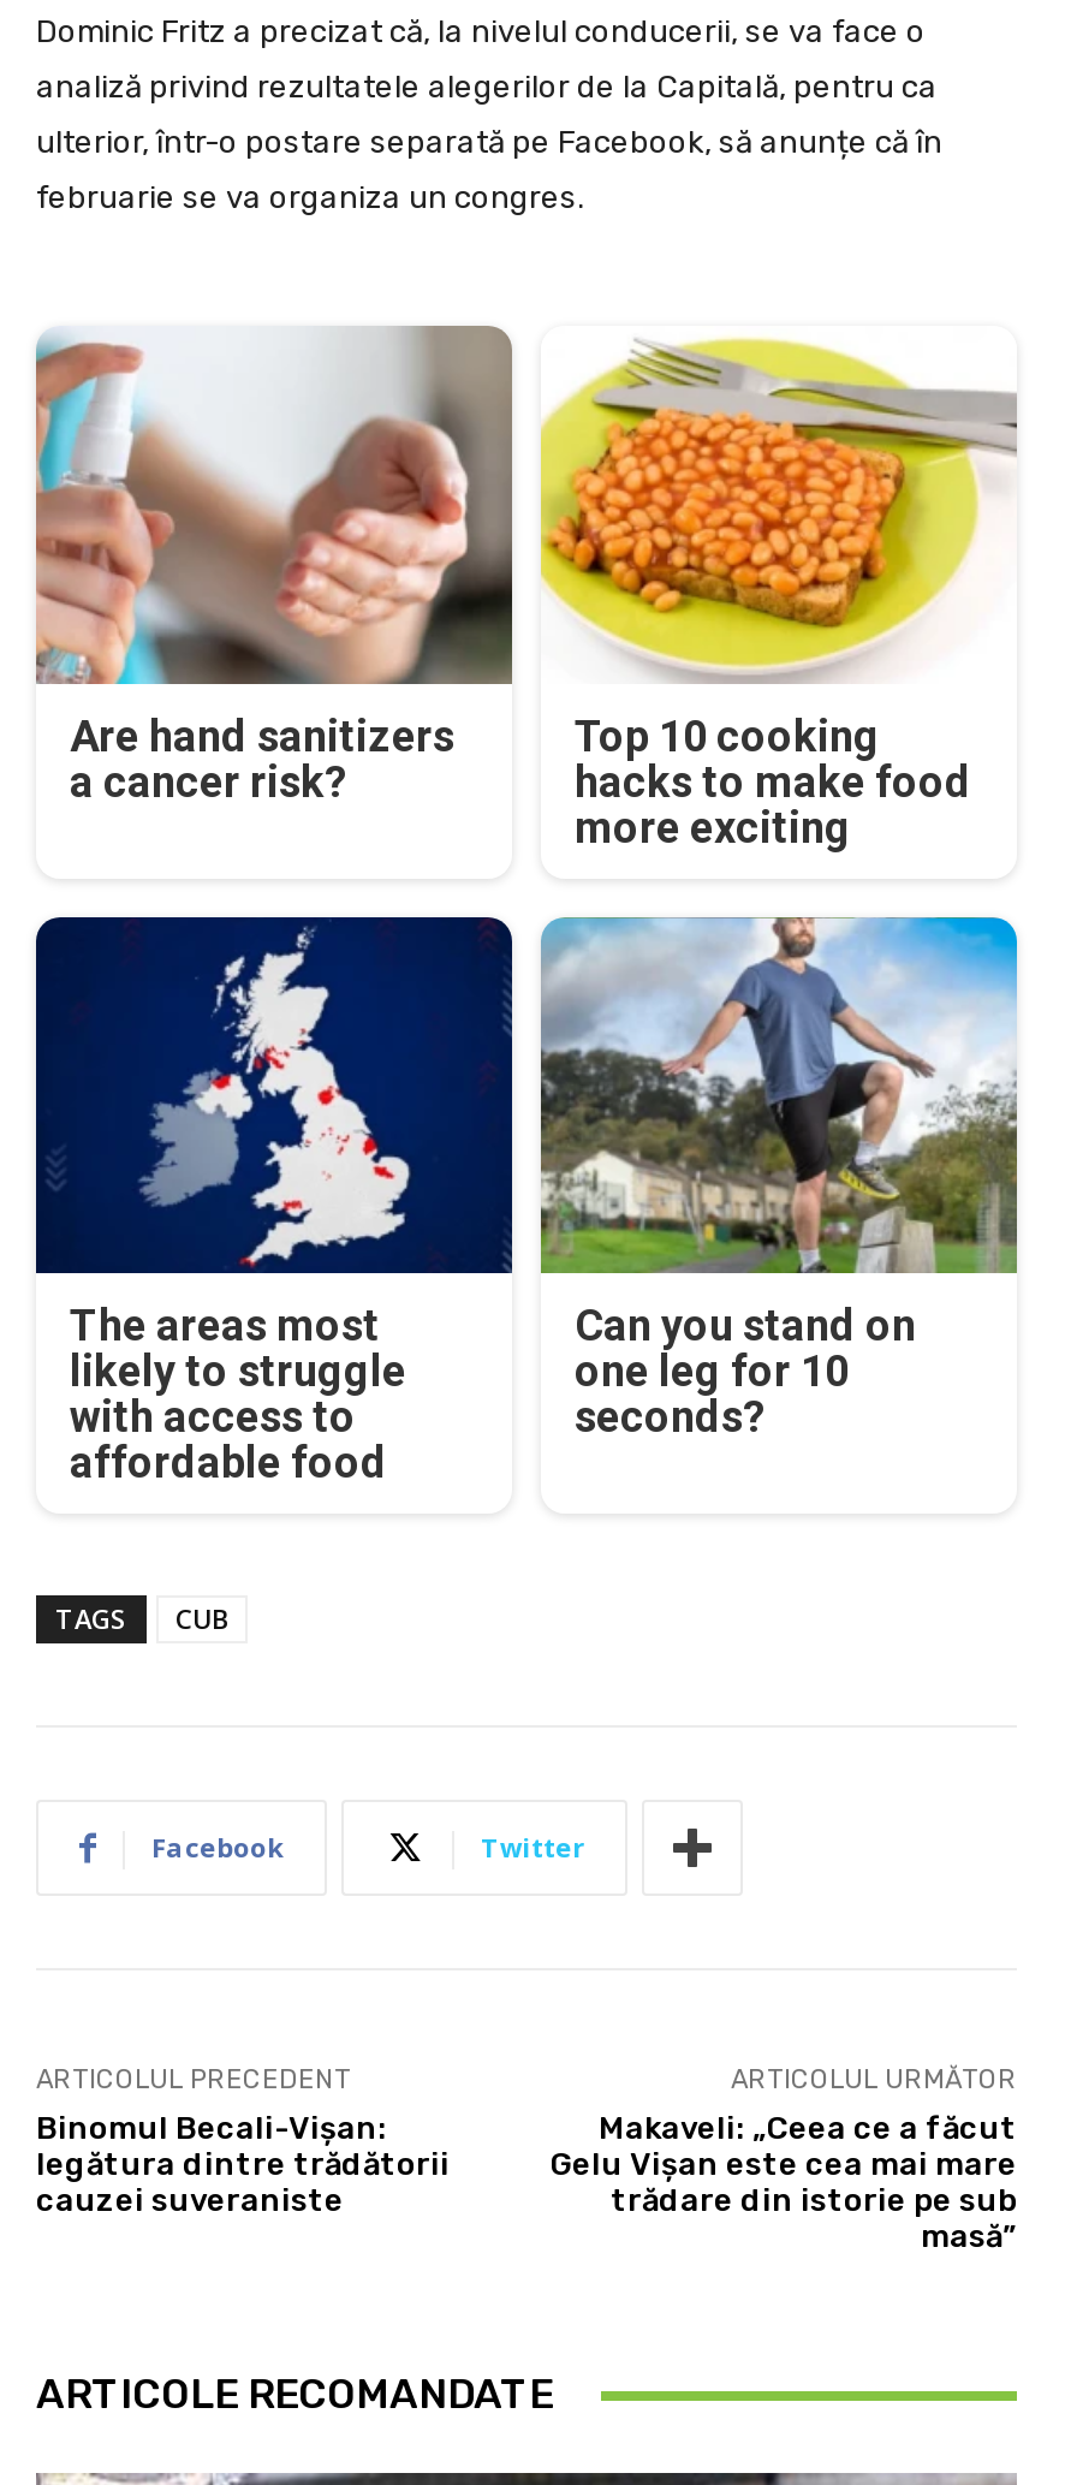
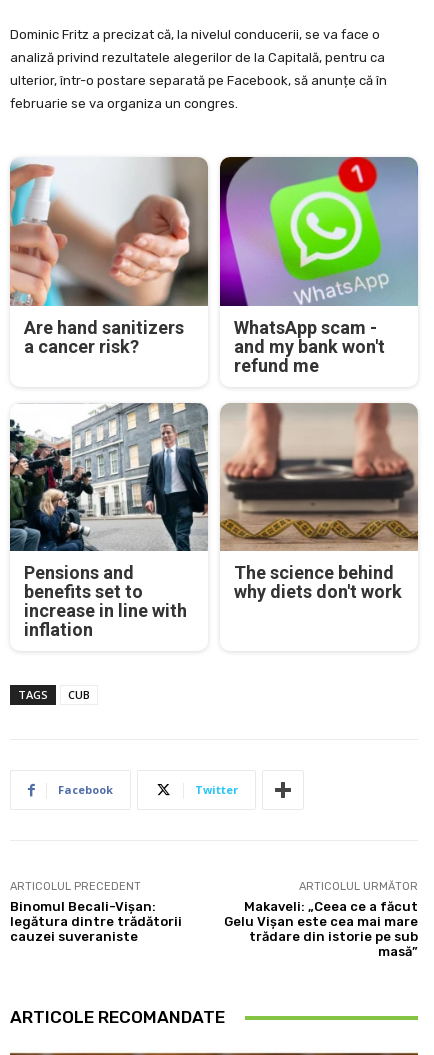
- [image]
- Top 10 cooking
- hacks to make food
- more exciting
+ [image]
+ WhatsApp scam -
+ and my bank won't
+ refund me

- [image]
- The areas most
- likely to struggle
- with access to
- affordable food
+ [image]
+ Pensions and
+ benefits set to
+ increase in line with
+ inflation

- [image]
- Can you stand on
- one leg for 10
- seconds?
+ [image]
+ The science behind
+ why diets don't work
